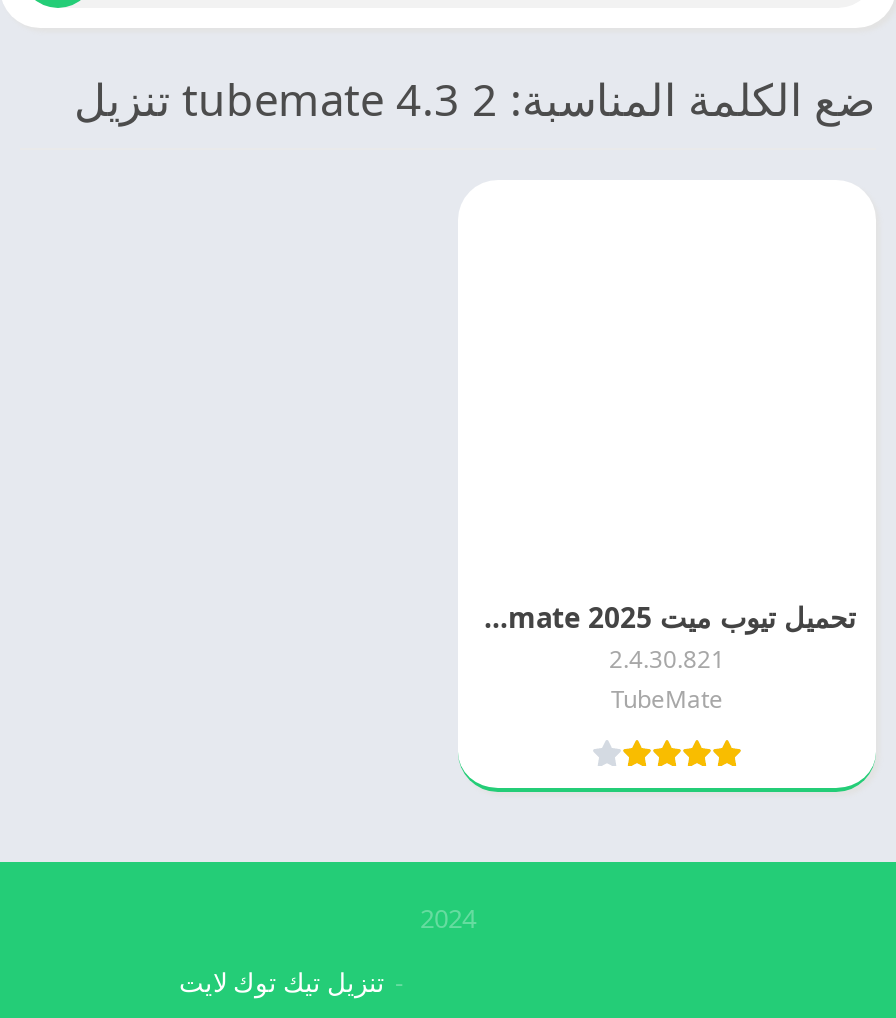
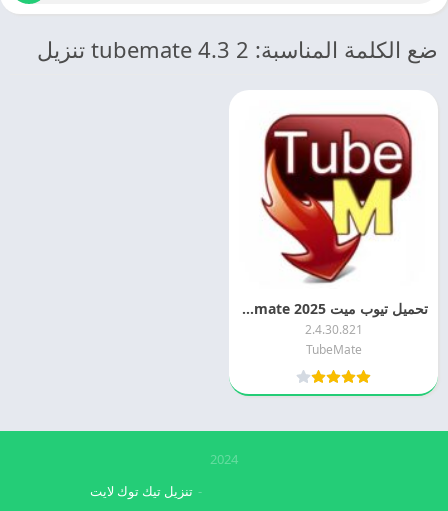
+ [image]
